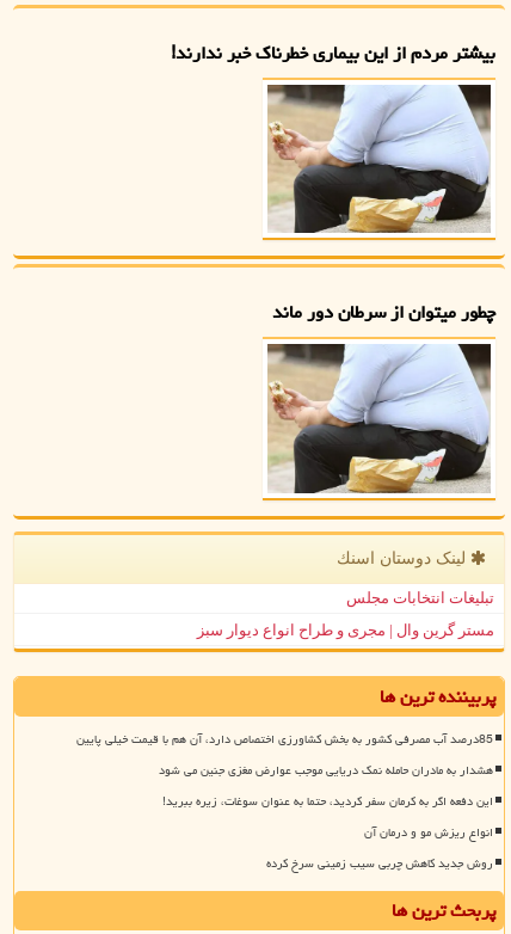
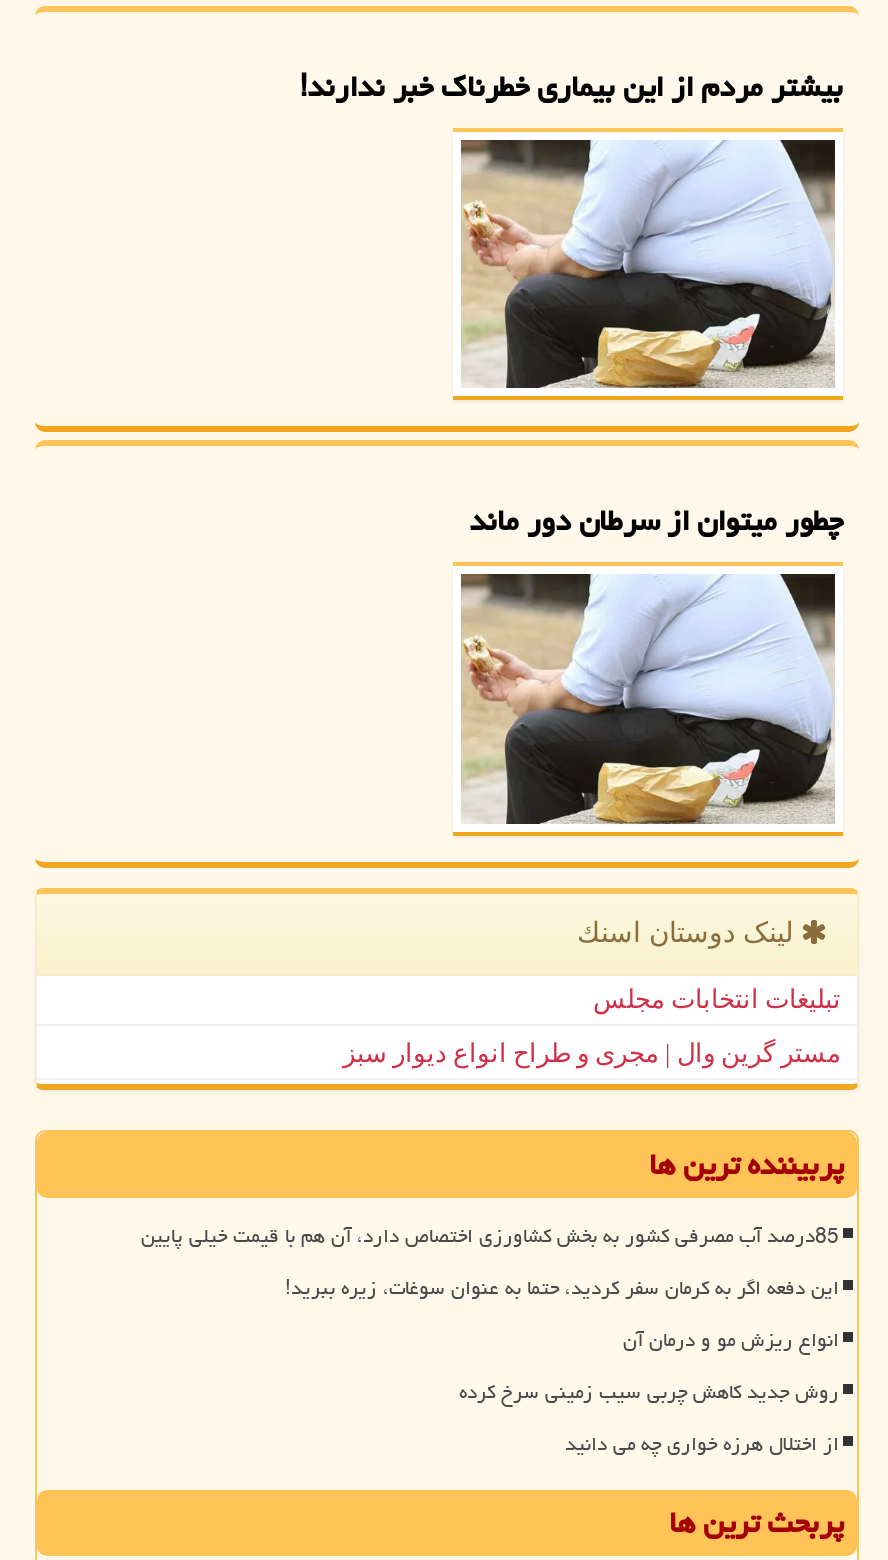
- هشدار به مادران حامله نمک دریایی موجب عوارض مغزی جنین می شود

moved up: این دفعه اگر به کرمان سفر کردید، حتما به عنوان سوغات، زیره ببرید! | انواع ریزش مو و درمان آن | روش جدید کاهش چربی سیب زمینی سرخ کرده

+ از اختلال هرزه خواری چه می دانید
